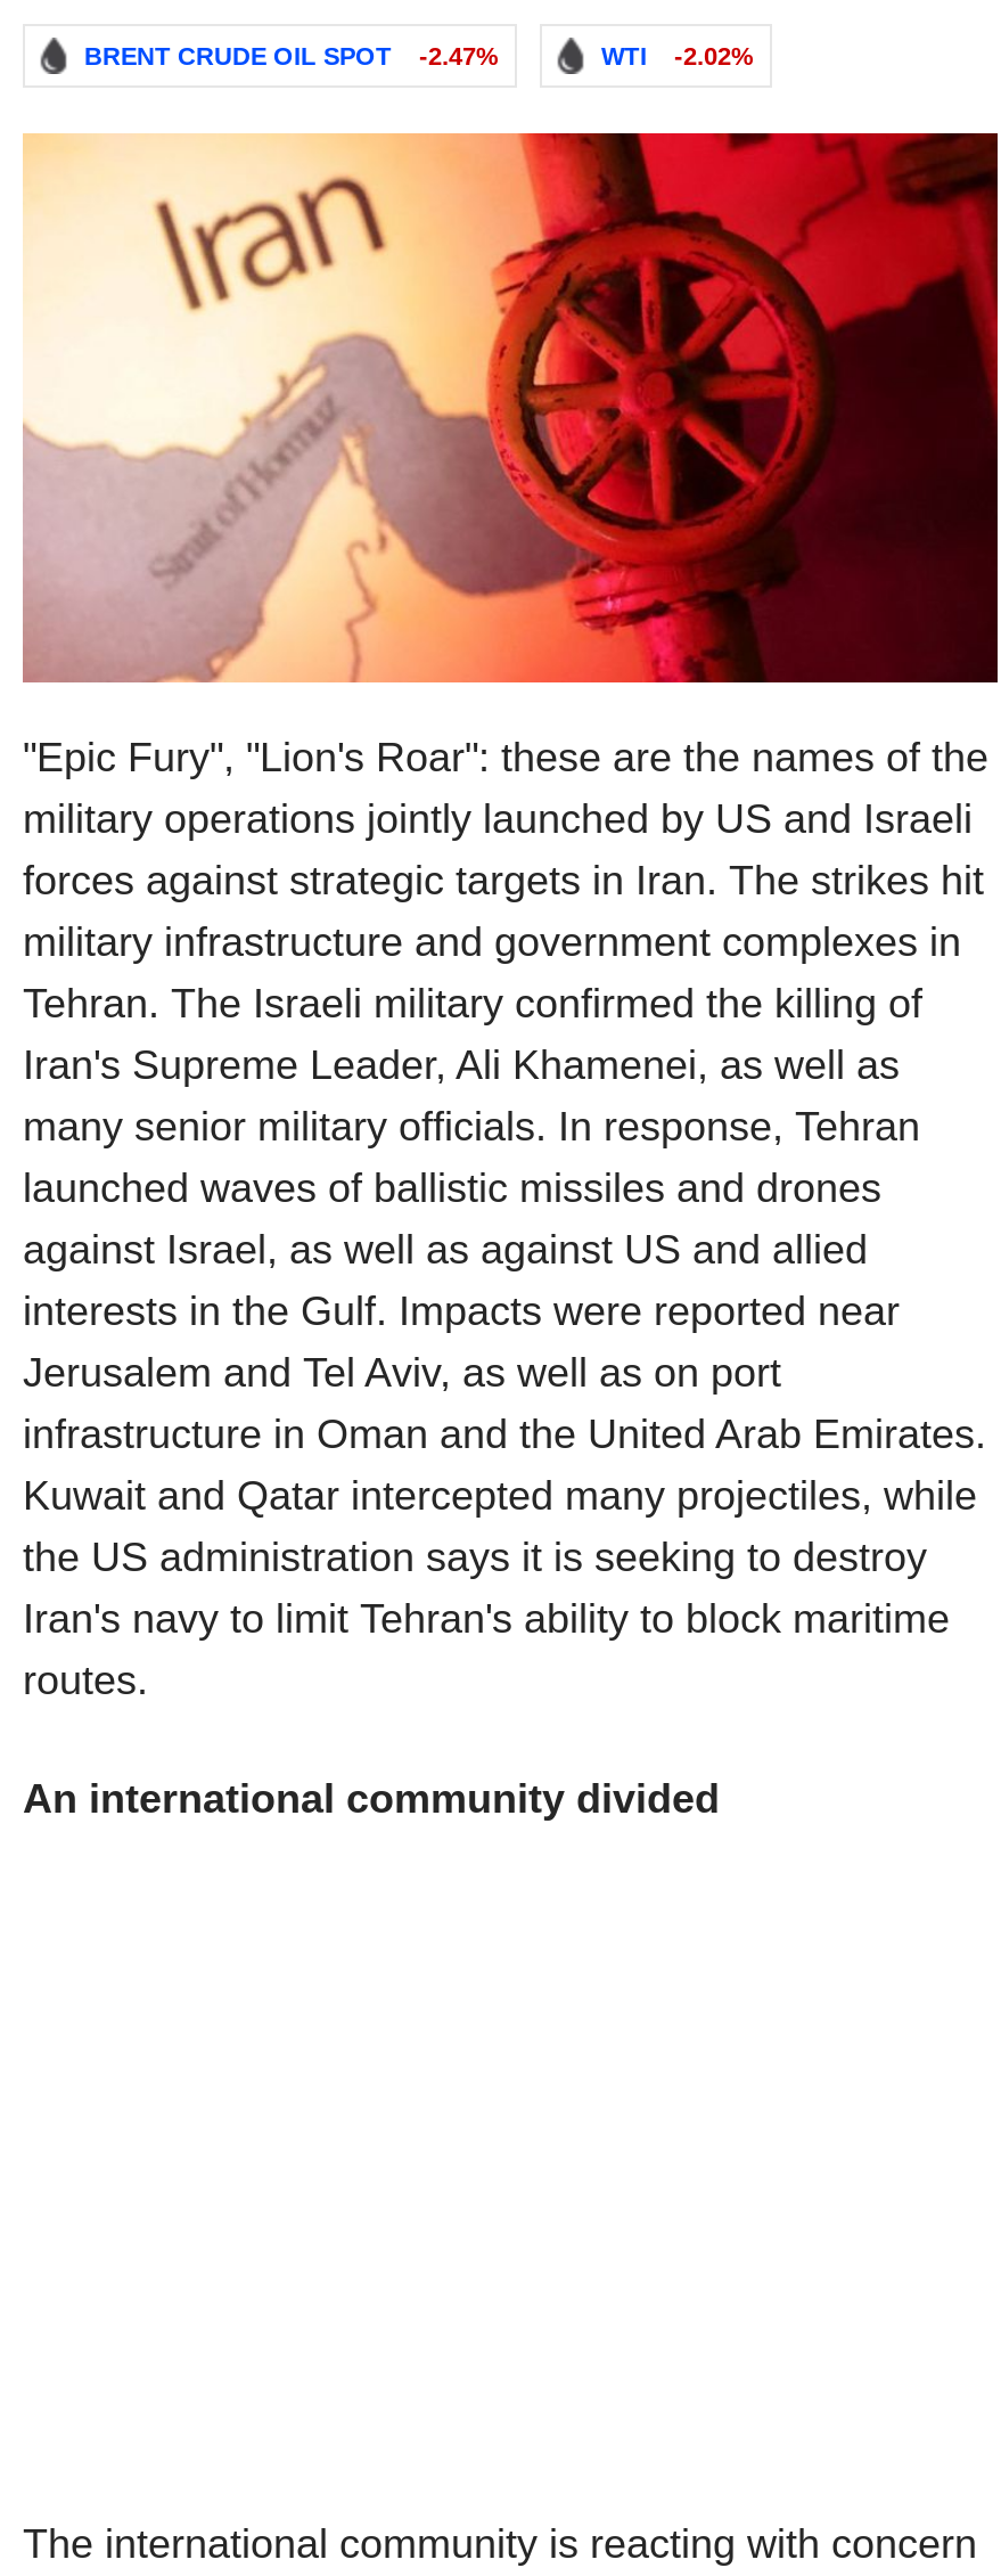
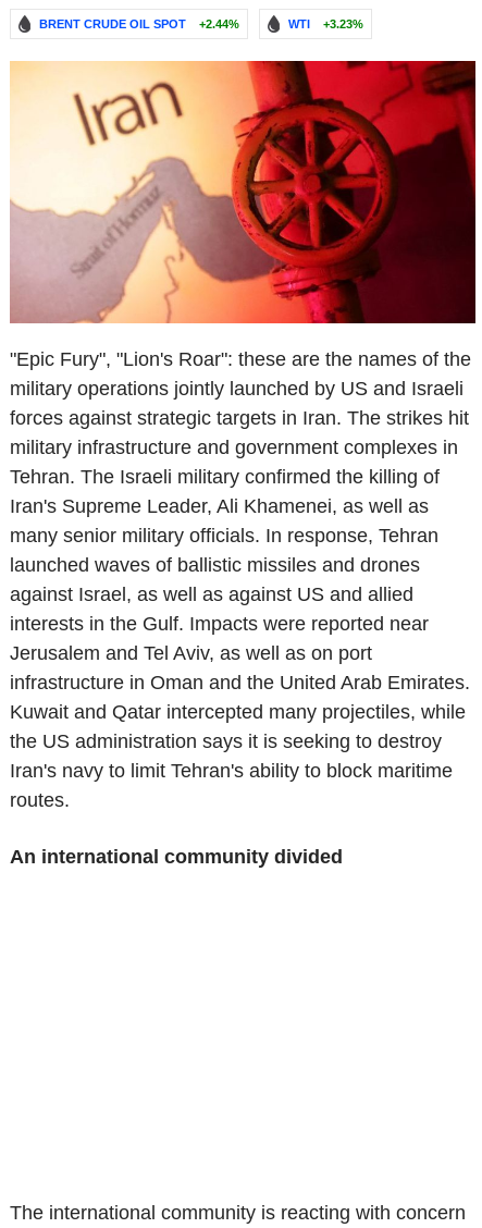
- BRENT CRUDE OIL SPOT -2.47%
+ BRENT CRUDE OIL SPOT +2.44%

- WTI -2.02%
+ WTI +3.23%
